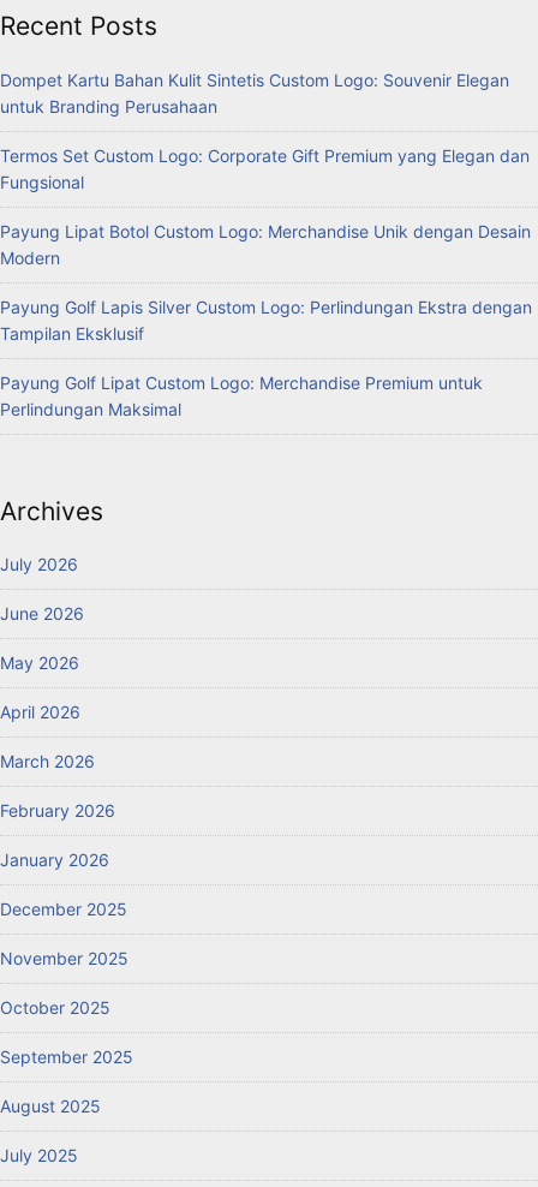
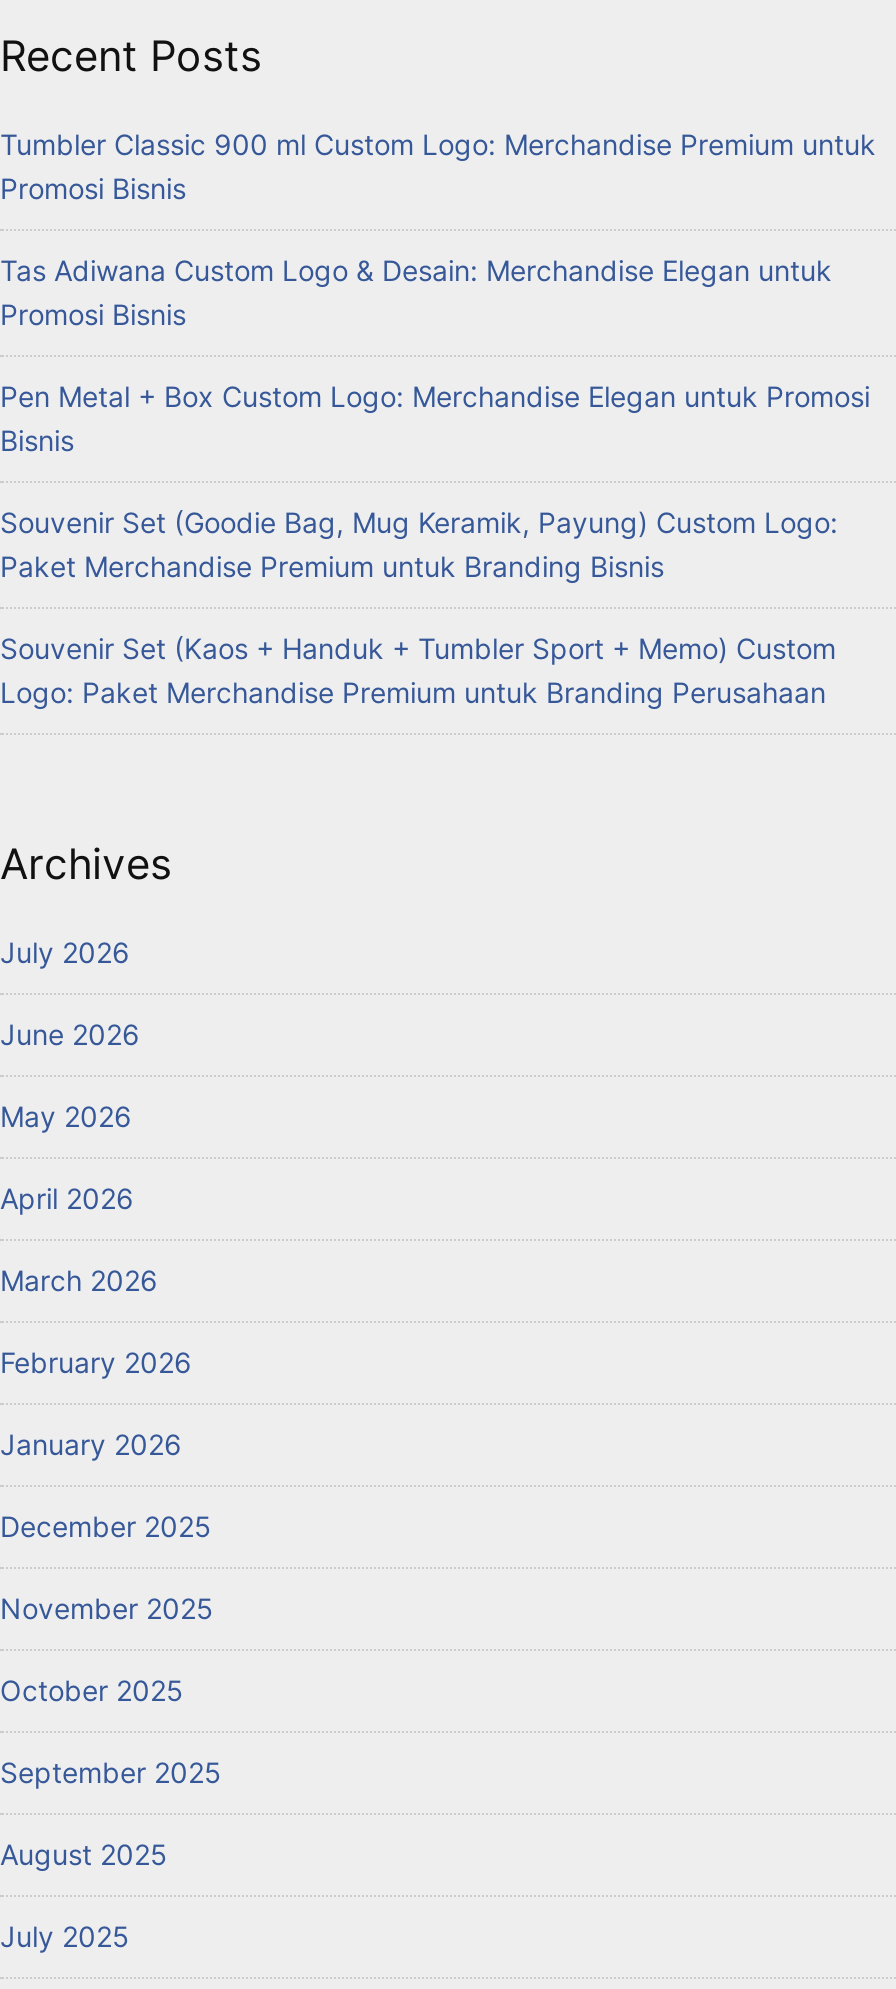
- Dompet Kartu Bahan Kulit Sintetis Custom Logo: Souvenir Elegan
- untuk Branding Perusahaan
+ Tumbler Classic 900 ml Custom Logo: Merchandise Premium untuk
+ Promosi Bisnis

- Termos Set Custom Logo: Corporate Gift Premium yang Elegan dan
- Fungsional
+ Tas Adiwana Custom Logo & Desain: Merchandise Elegan untuk
+ Promosi Bisnis

- Payung Lipat Botol Custom Logo: Merchandise Unik dengan Desain
- Modern
+ Pen Metal + Box Custom Logo: Merchandise Elegan untuk Promosi
+ Bisnis

- Payung Golf Lapis Silver Custom Logo: Perlindungan Ekstra dengan
- Tampilan Eksklusif
+ Souvenir Set (Goodie Bag, Mug Keramik, Payung) Custom Logo:
+ Paket Merchandise Premium untuk Branding Bisnis

- Payung Golf Lipat Custom Logo: Merchandise Premium untuk
- Perlindungan Maksimal
+ Souvenir Set (Kaos + Handuk + Tumbler Sport + Memo) Custom
+ Logo: Paket Merchandise Premium untuk Branding Perusahaan
